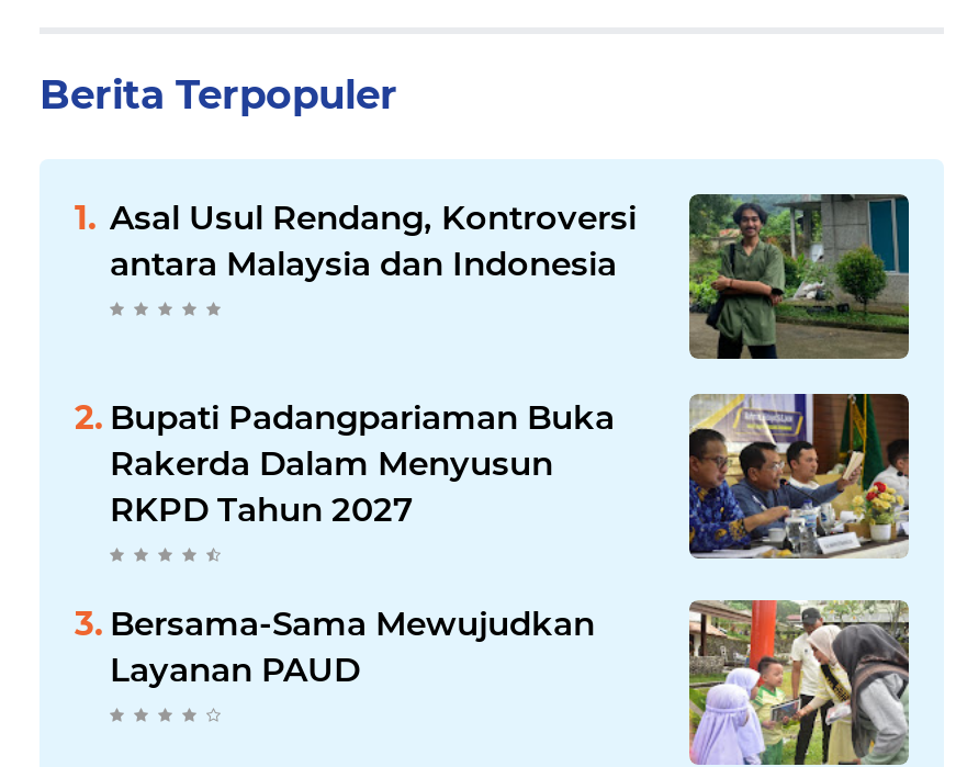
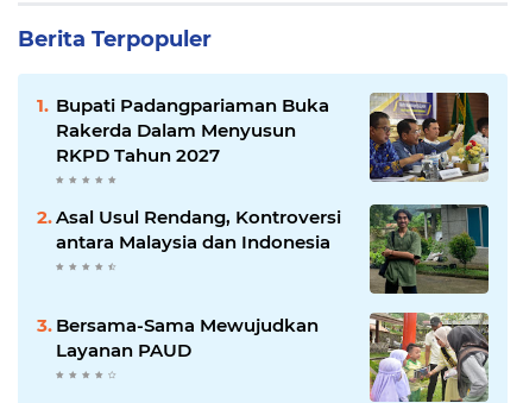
moved down: [image] | Asal Usul Rendang, Kontroversi | antara Malaysia dan Indonesia

moved up: [image] | Bupati Padangpariaman Buka | Rakerda Dalam Menyusun | RKPD Tahun 2027
